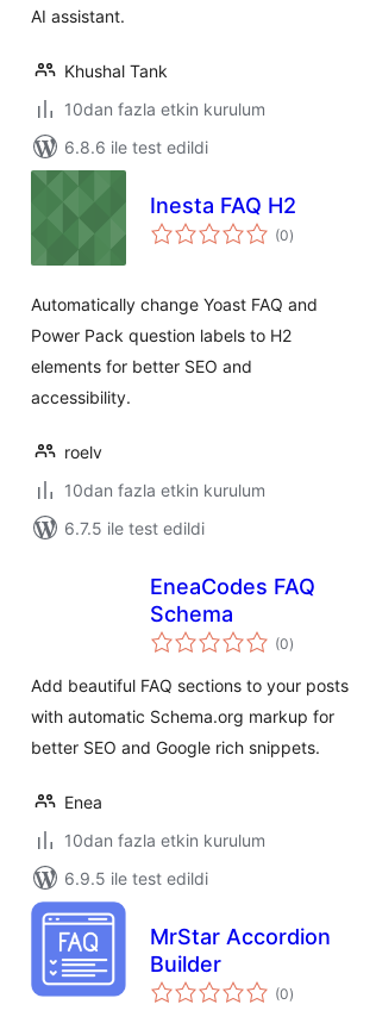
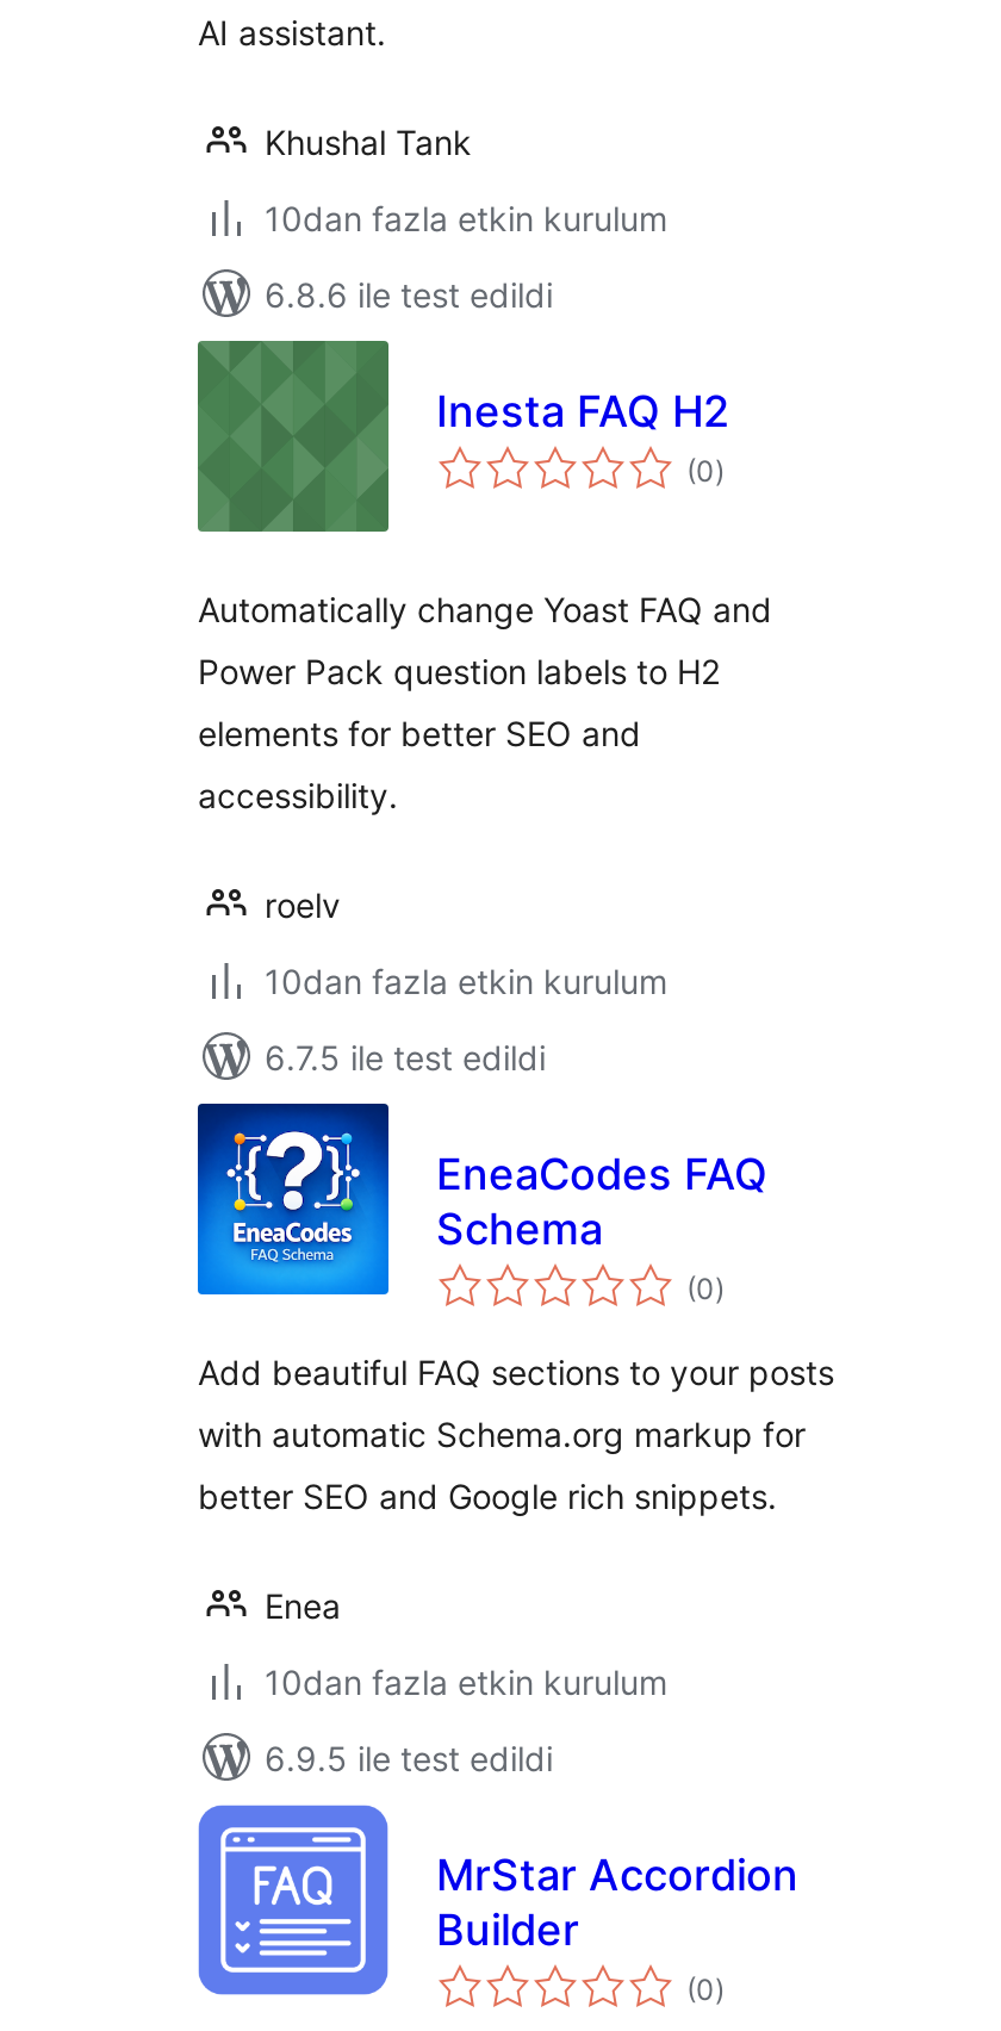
+ [image]
